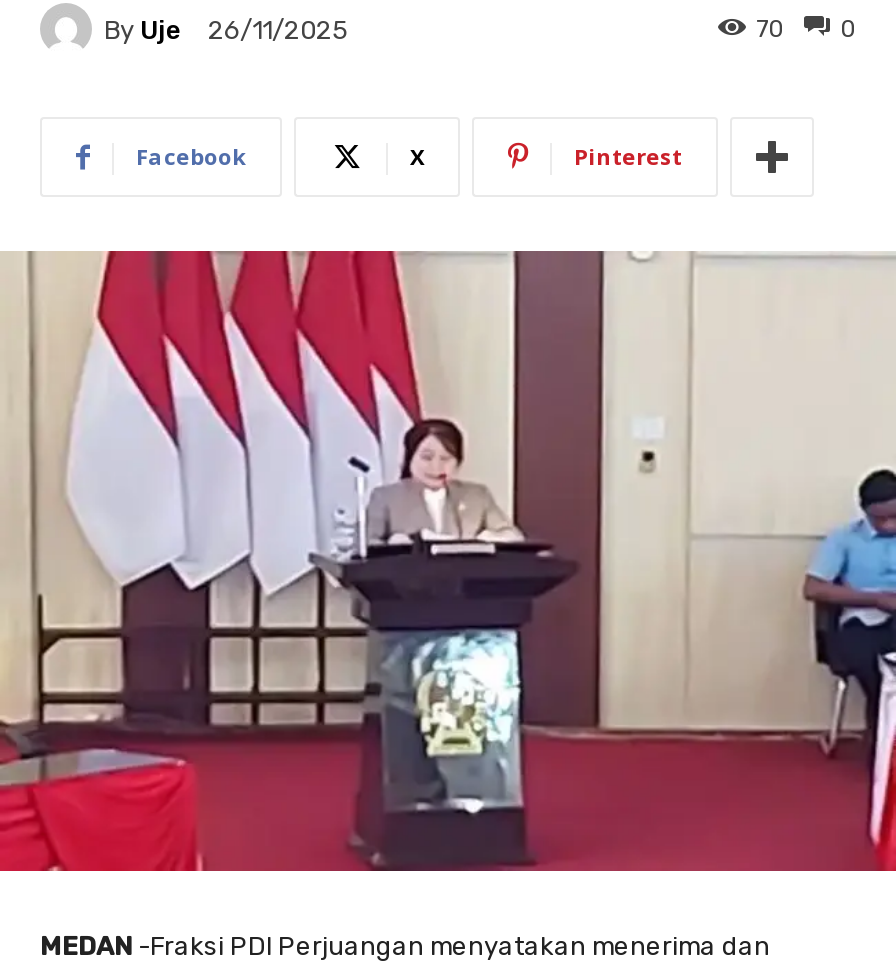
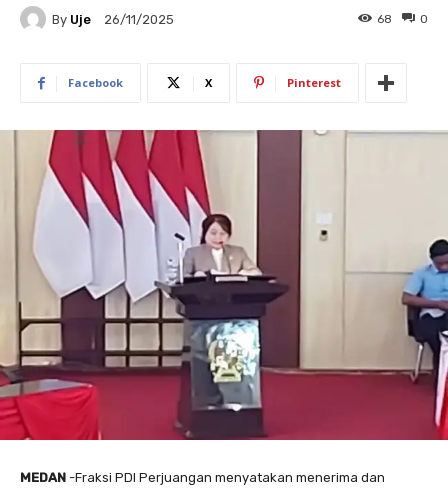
- 70
+ 68
